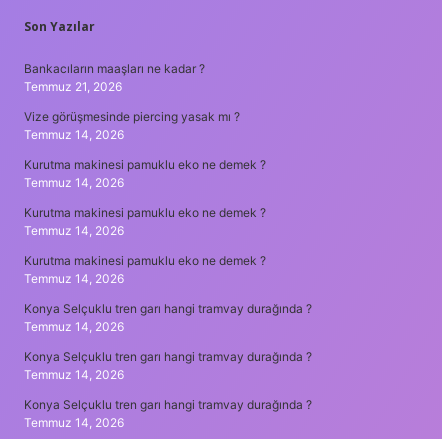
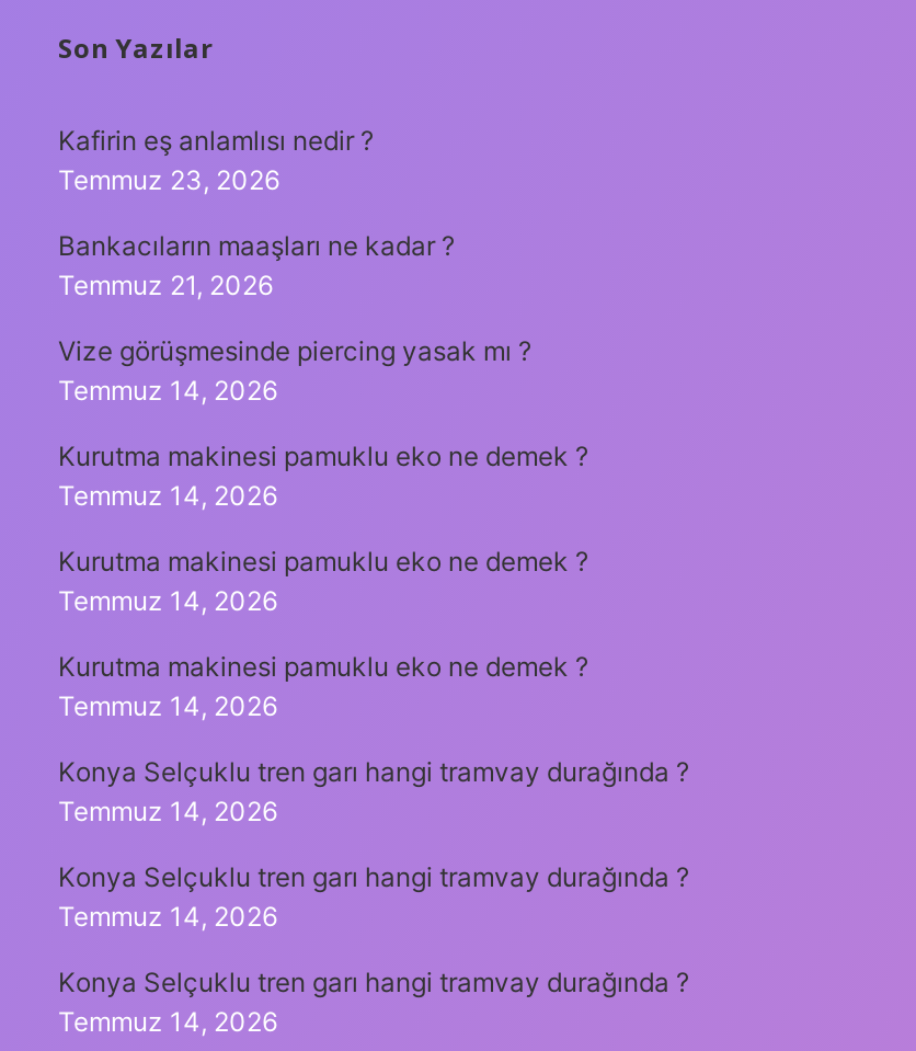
+ Kafirin eş anlamlısı nedir ?
+ Temmuz 23, 2026
